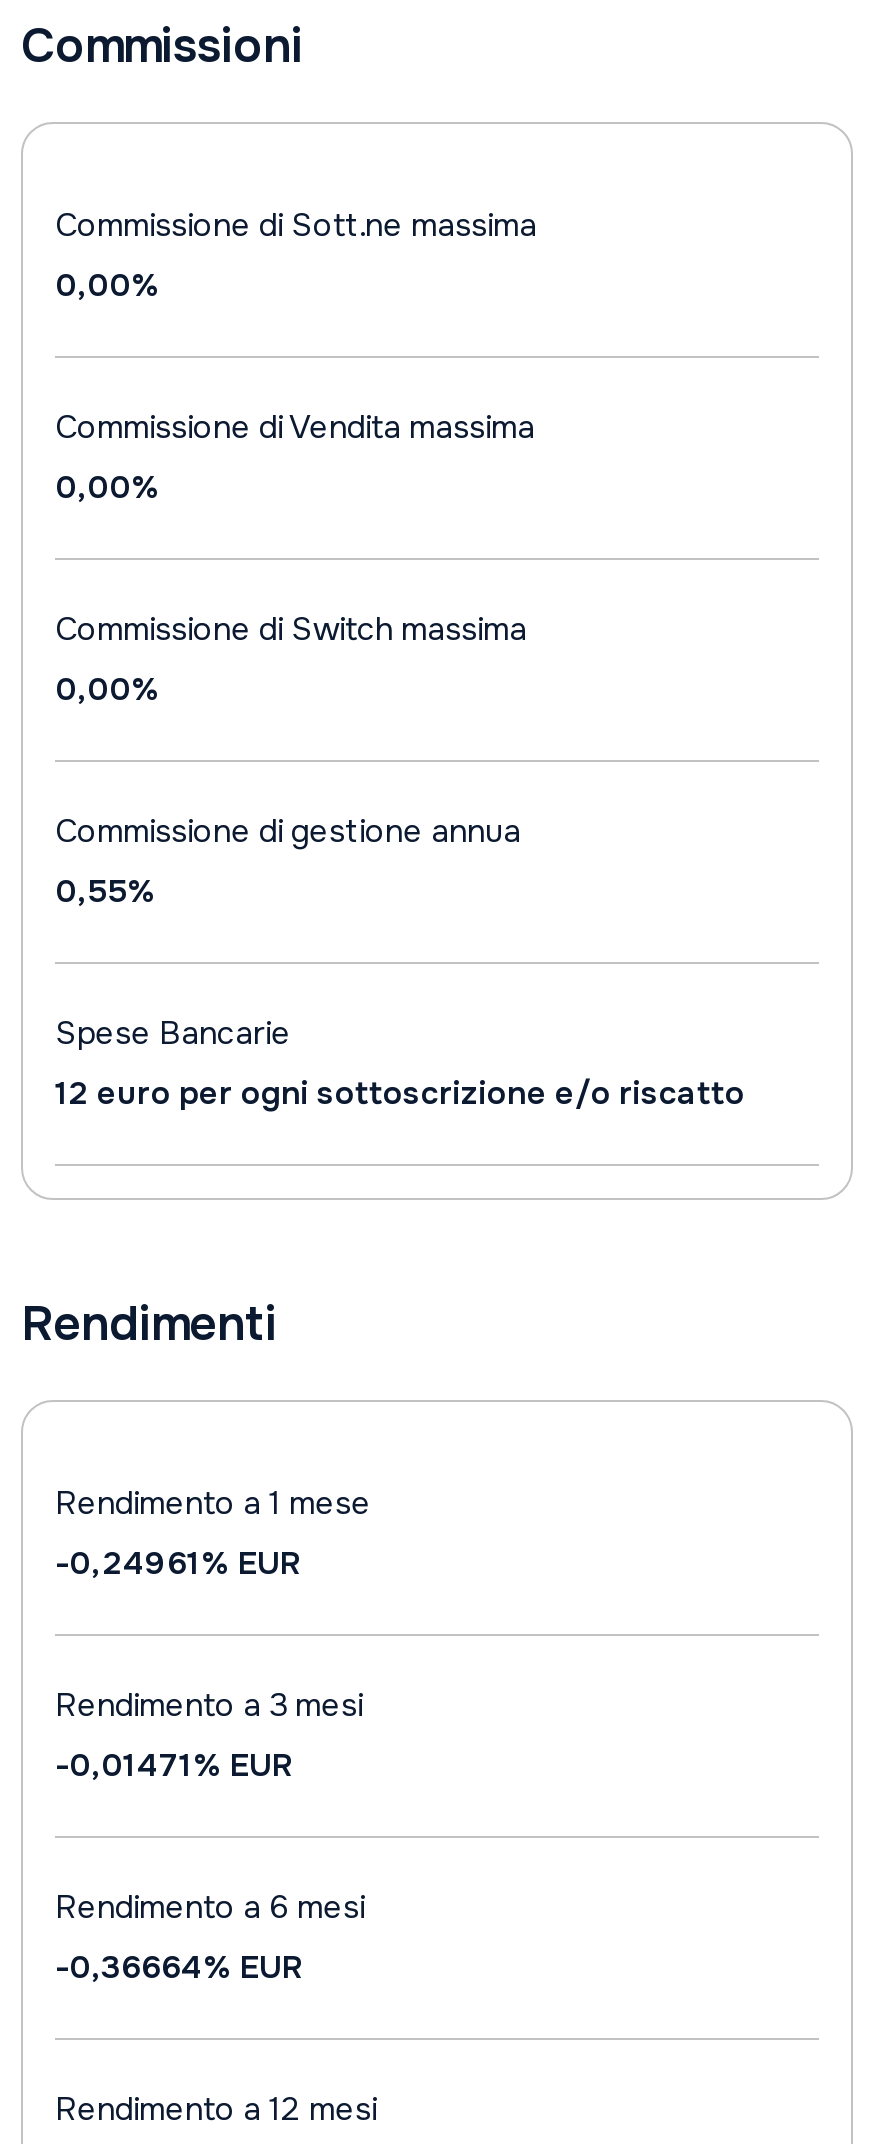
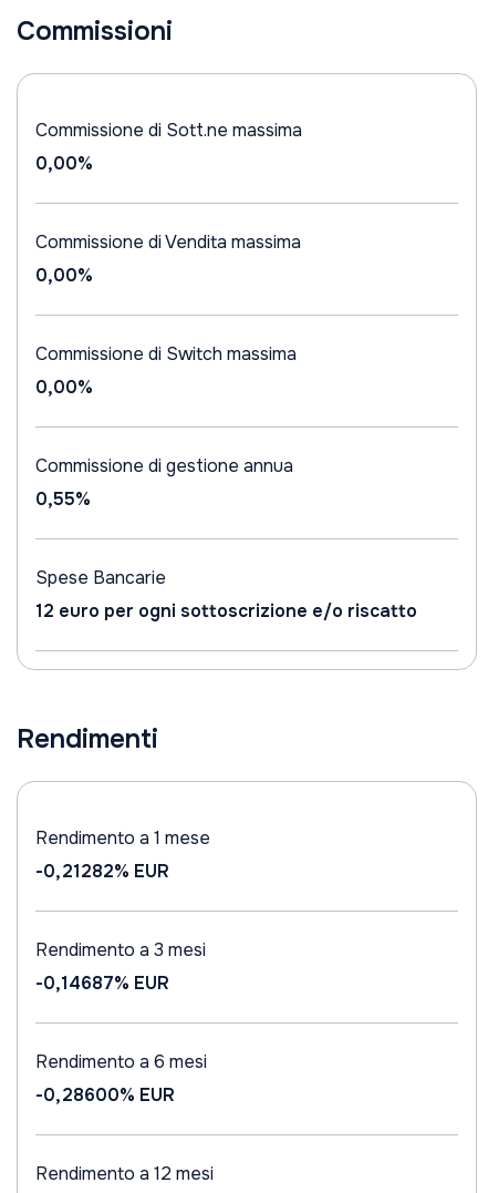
- -0,24961% EUR
+ -0,21282% EUR

- -0,01471% EUR
+ -0,14687% EUR

- -0,36664% EUR
+ -0,28600% EUR
